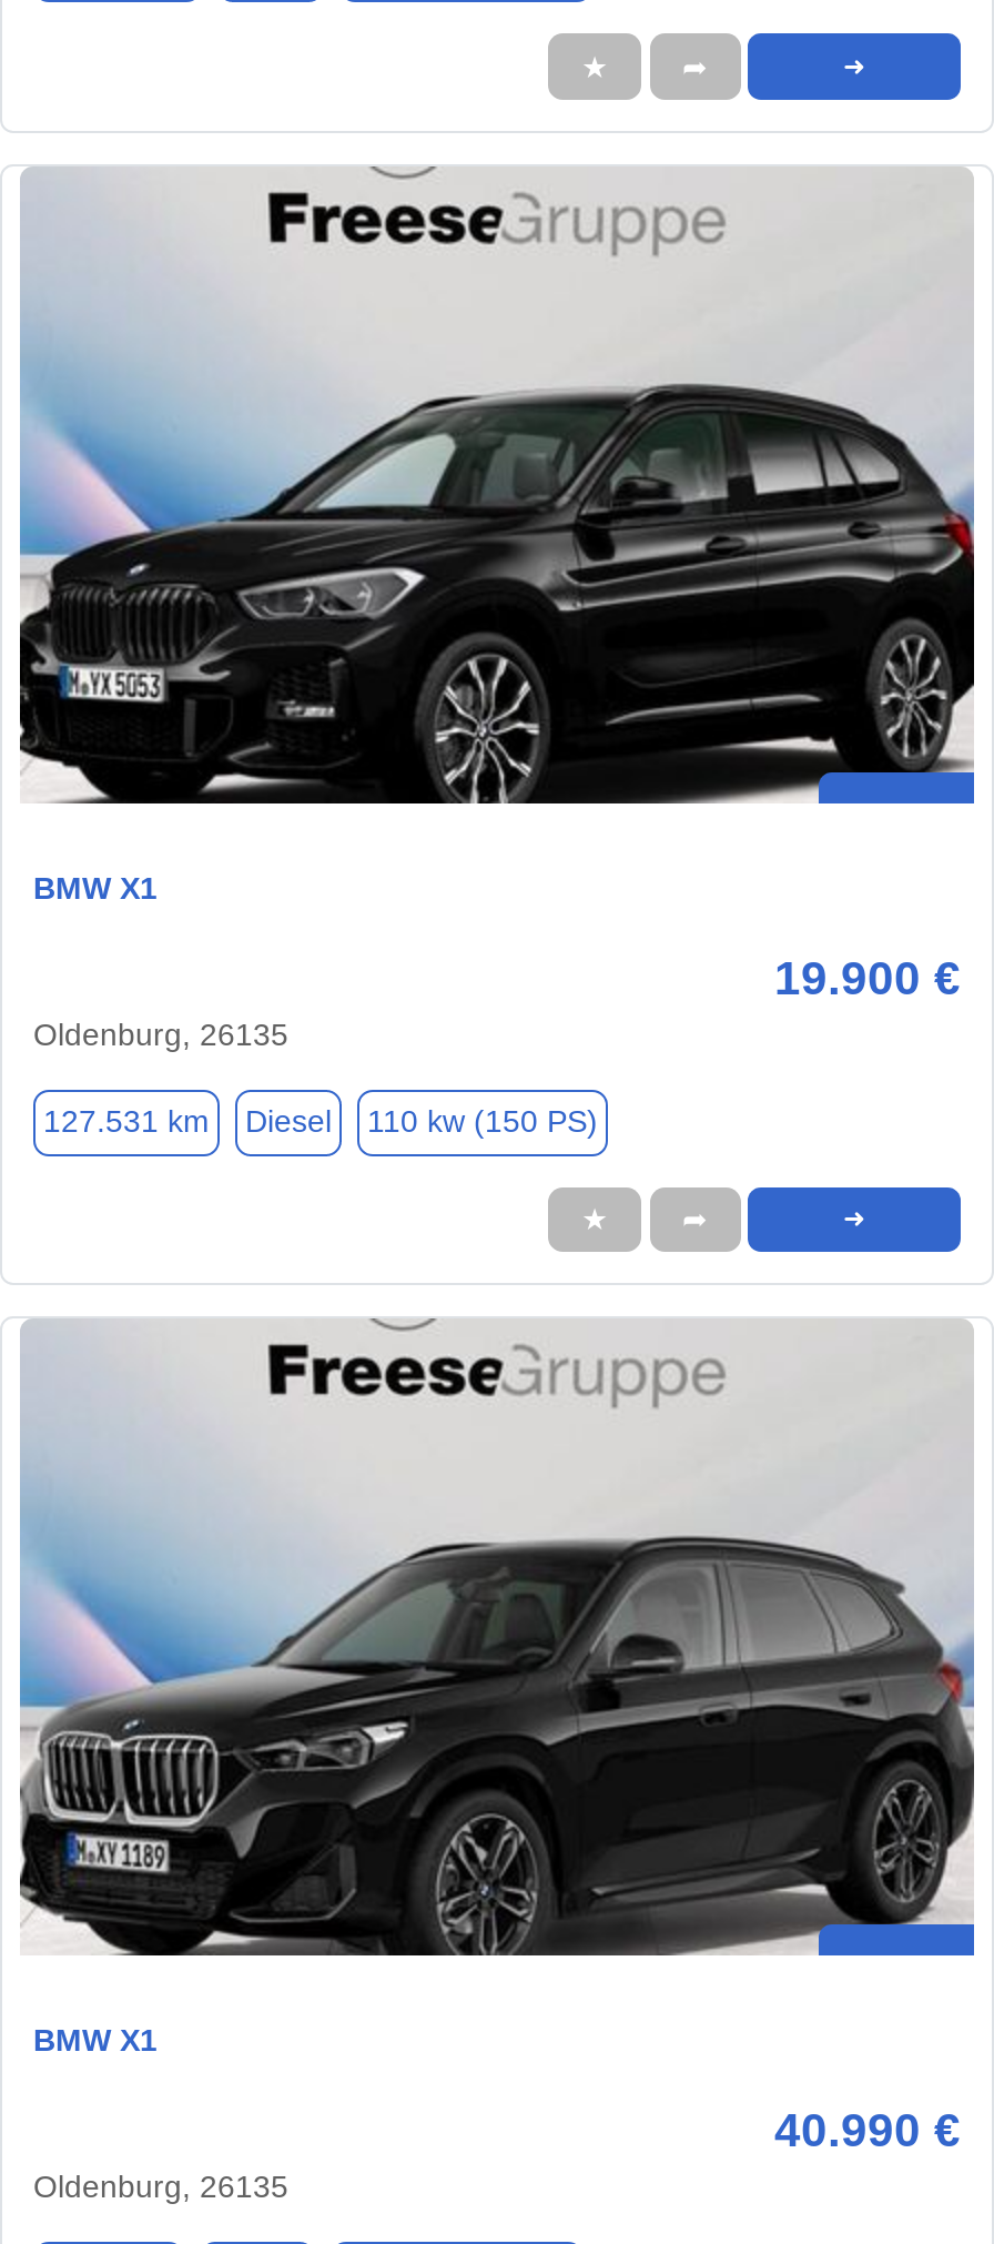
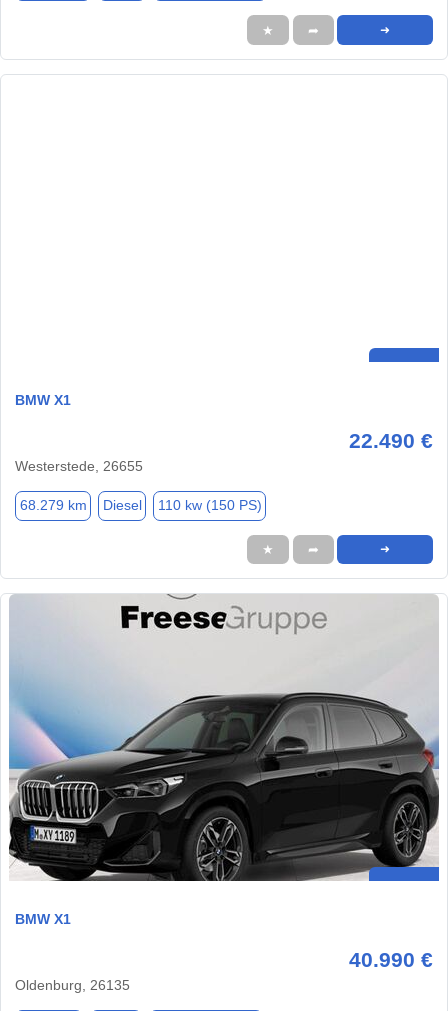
- [image]

- 19.900 €
- Oldenburg, 26135
+ 22.490 €
+ Westerstede, 26655

- 127.531 km Diesel 110 kw (150 PS)
+ 68.279 km Diesel 110 kw (150 PS)
